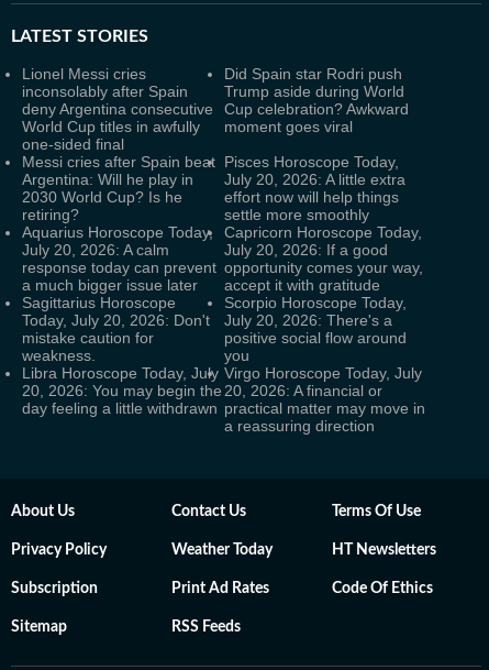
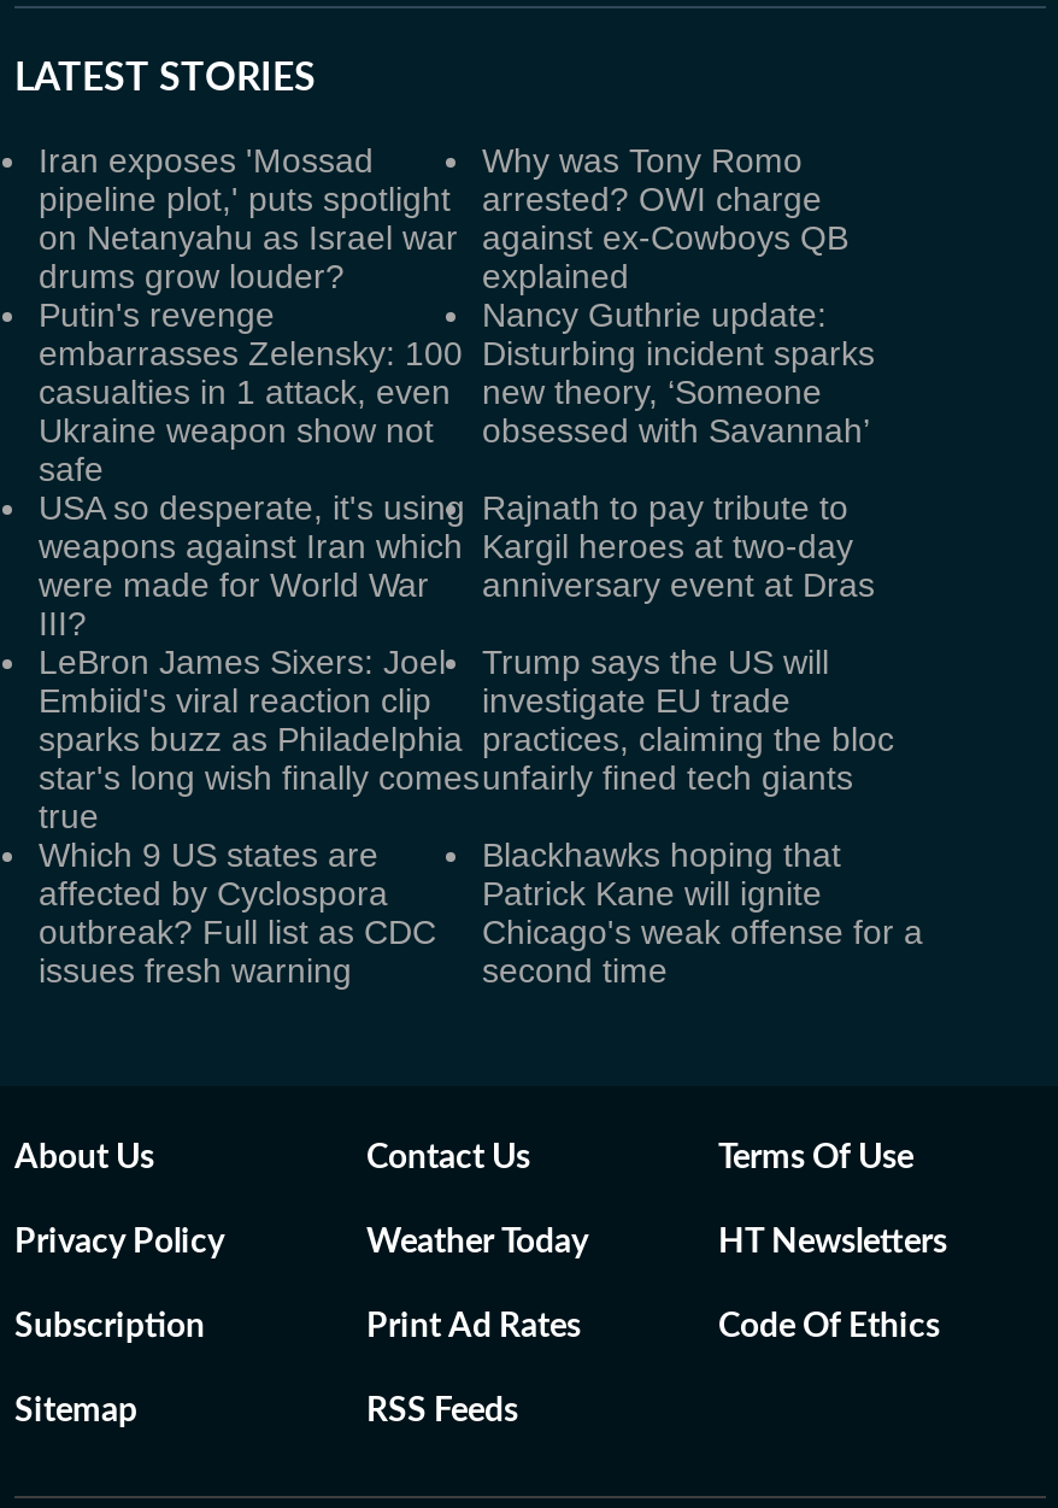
- Lionel Messi cries
- inconsolably after Spain
- deny Argentina consecutive
- World Cup titles in awfully
- one-sided final
+ Iran exposes 'Mossad
+ pipeline plot,' puts spotlight
+ on Netanyahu as Israel war
+ drums grow louder?

- Did Spain star Rodri push
- Trump aside during World
- Cup celebration? Awkward
- moment goes viral
- Messi cries after Spain beat
- Argentina: Will he play in
- 2030 World Cup? Is he
- retiring?
+ Why was Tony Romo
+ arrested? OWI charge
+ against ex-Cowboys QB
+ explained
+ Putin's revenge
+ embarrasses Zelensky: 100
+ casualties in 1 attack, even
+ Ukraine weapon show not
+ safe

- Pisces Horoscope Today,
- July 20, 2026: A little extra
- effort now will help things
- settle more smoothly
- Aquarius Horoscope Today,
- July 20, 2026: A calm
- response today can prevent
- a much bigger issue later
+ Nancy Guthrie update:
+ Disturbing incident sparks
+ new theory, ‘Someone
+ obsessed with Savannah’
+ USA so desperate, it's using
+ weapons against Iran which
+ were made for World War
+ III?

- Capricorn Horoscope Today,
- July 20, 2026: If a good
- opportunity comes your way,
- accept it with gratitude
- Sagittarius Horoscope
- Today, July 20, 2026: Don't
- mistake caution for
- weakness.
+ Rajnath to pay tribute to
+ Kargil heroes at two-day
+ anniversary event at Dras
+ LeBron James Sixers: Joel
+ Embiid's viral reaction clip
+ sparks buzz as Philadelphia
+ star's long wish finally comes
+ true

- Scorpio Horoscope Today,
- July 20, 2026: There's a
- positive social flow around
- you
- Libra Horoscope Today, July
- 20, 2026: You may begin the
- day feeling a little withdrawn
+ Trump says the US will
+ investigate EU trade
+ practices, claiming the bloc
+ unfairly fined tech giants
+ Which 9 US states are
+ affected by Cyclospora
+ outbreak? Full list as CDC
+ issues fresh warning

- Virgo Horoscope Today, July
- 20, 2026: A financial or
- practical matter may move in
- a reassuring direction
+ Blackhawks hoping that
+ Patrick Kane will ignite
+ Chicago's weak offense for a
+ second time
